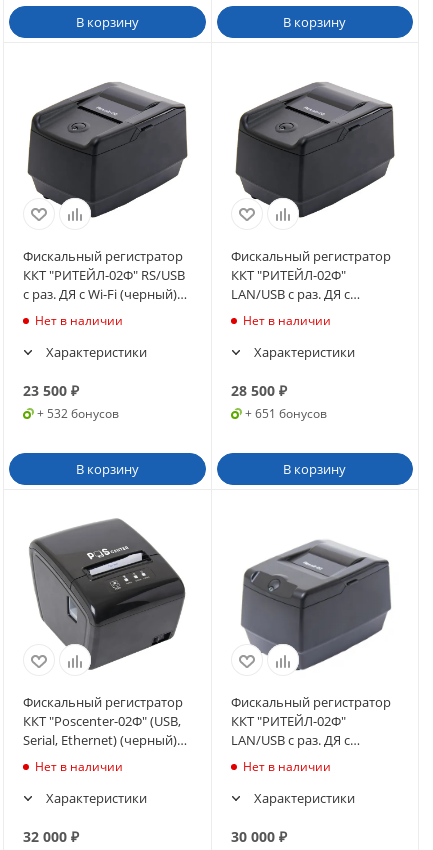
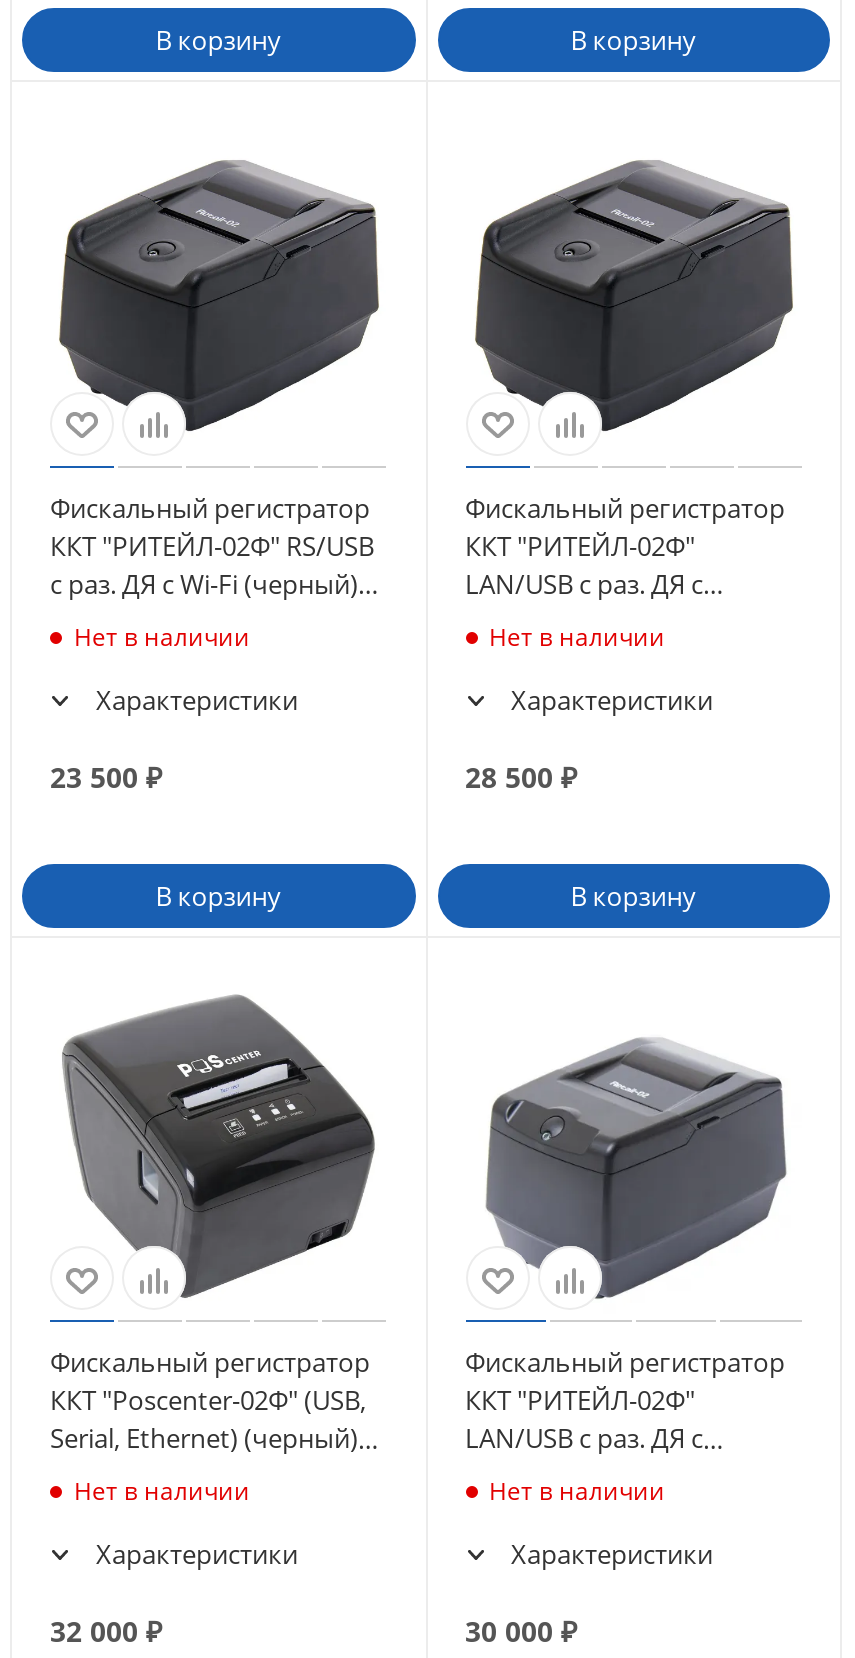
- + 532 бонусов

- + 651 бонусов
